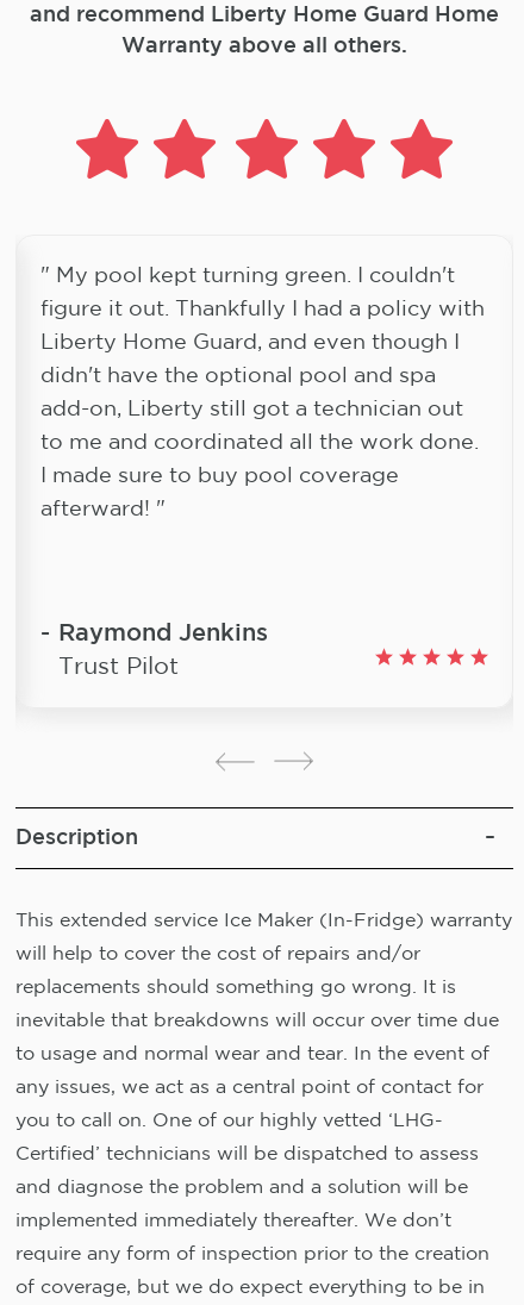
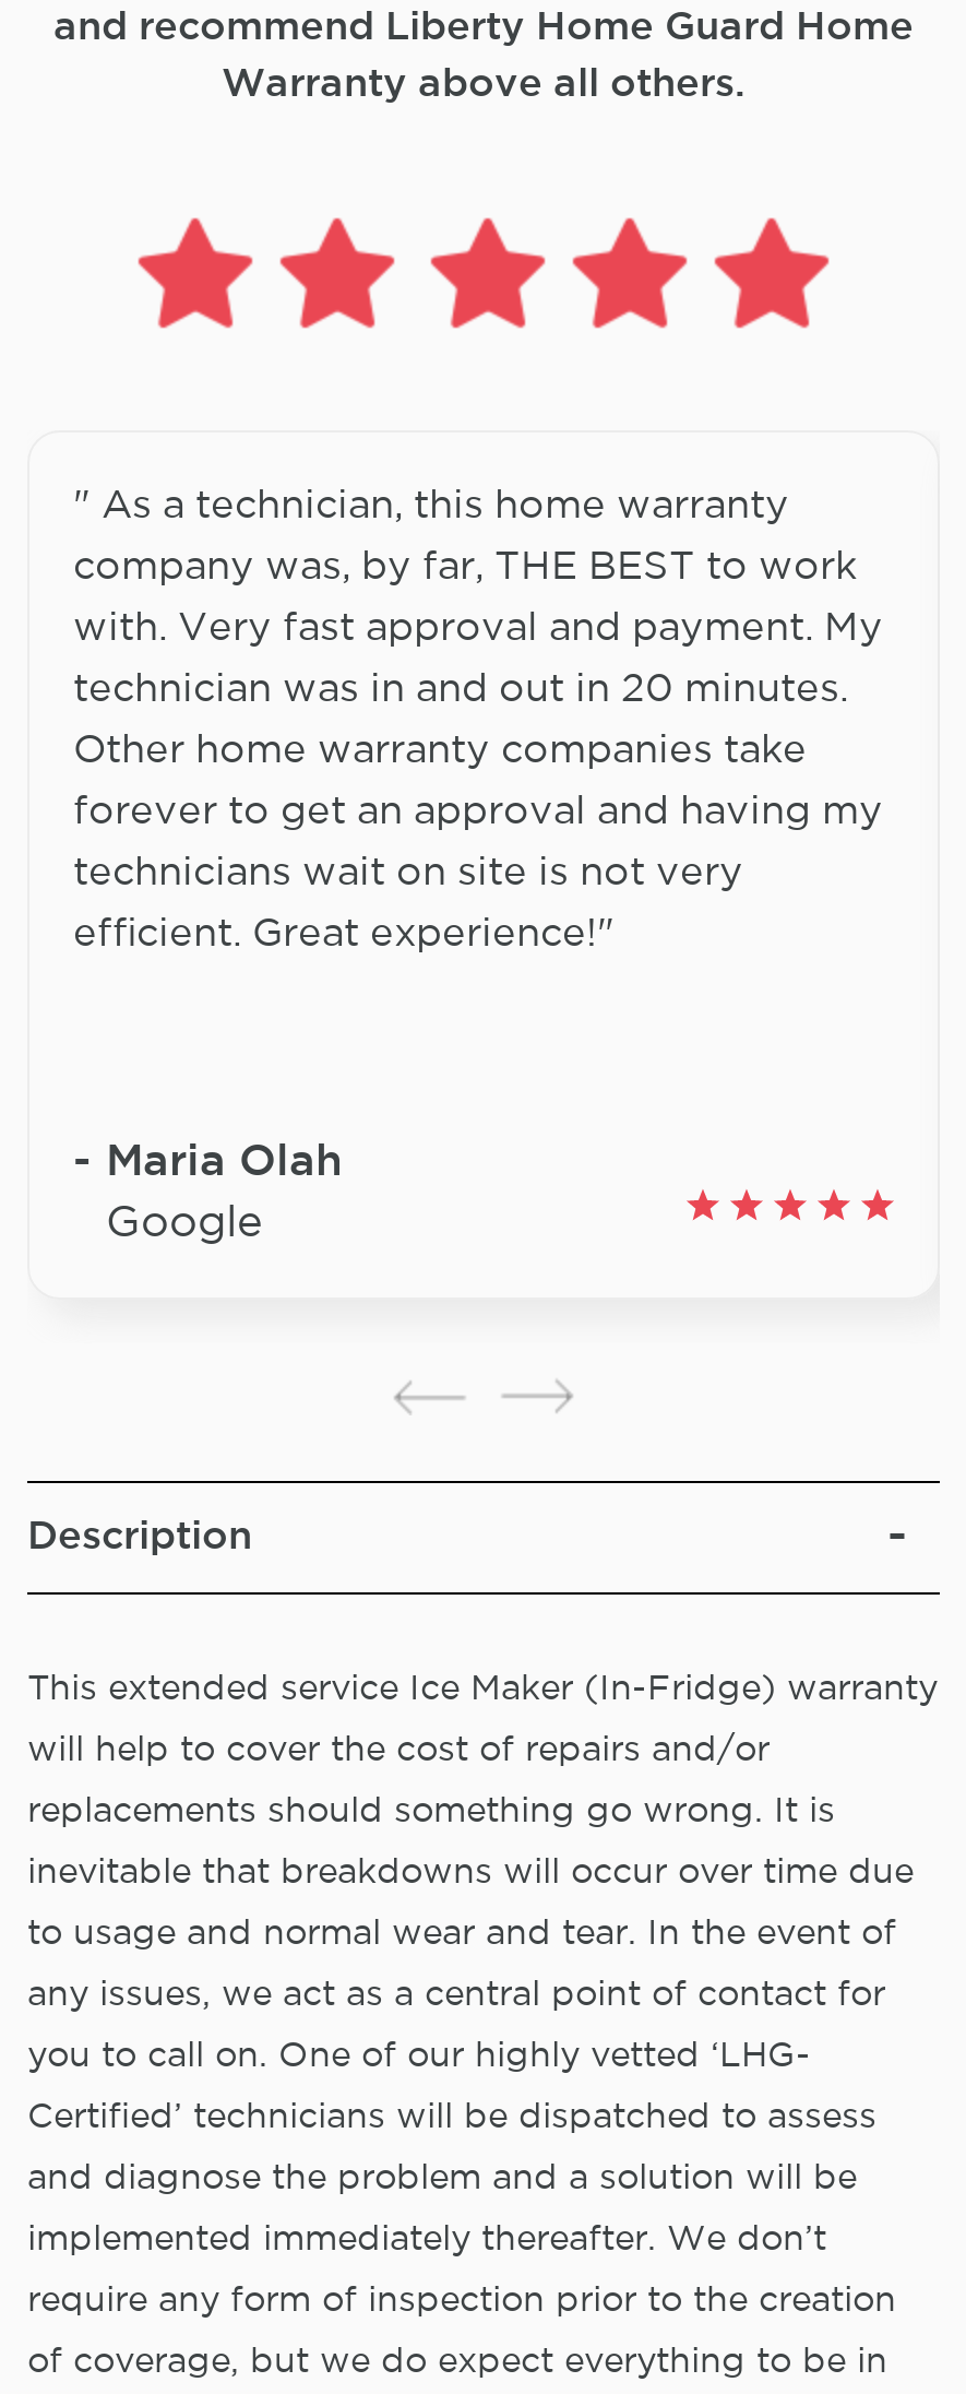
- " My pool kept turning green. I couldn't
+ " As a technician, this home warranty

- figure it out. Thankfully I had a policy with
+ company was, by far, THE BEST to work

- Liberty Home Guard, and even though I
+ with. Very fast approval and payment. My

- didn't have the optional pool and spa
+ technician was in and out in 20 minutes.

- add-on, Liberty still got a technician out
+ Other home warranty companies take

- to me and coordinated all the work done.
+ forever to get an approval and having my

- I made sure to buy pool coverage
+ technicians wait on site is not very

- afterward! "
+ efficient. Great experience!"

- Raymond Jenkins
+ Maria Olah

- Trust Pilot
+ Google
